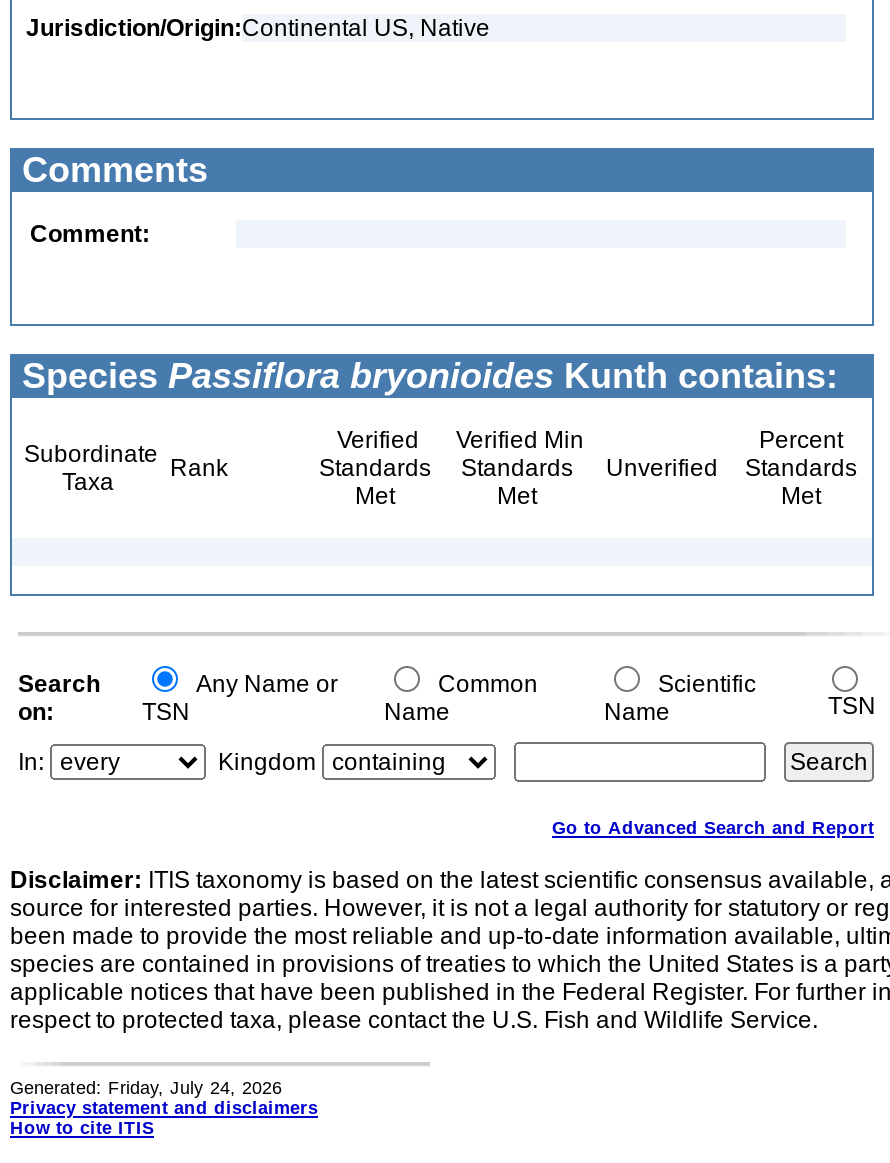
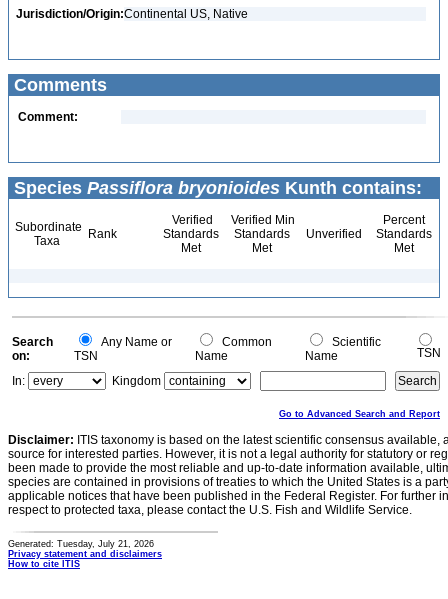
- Generated: Friday, July 24, 2026
+ Generated: Tuesday, July 21, 2026
